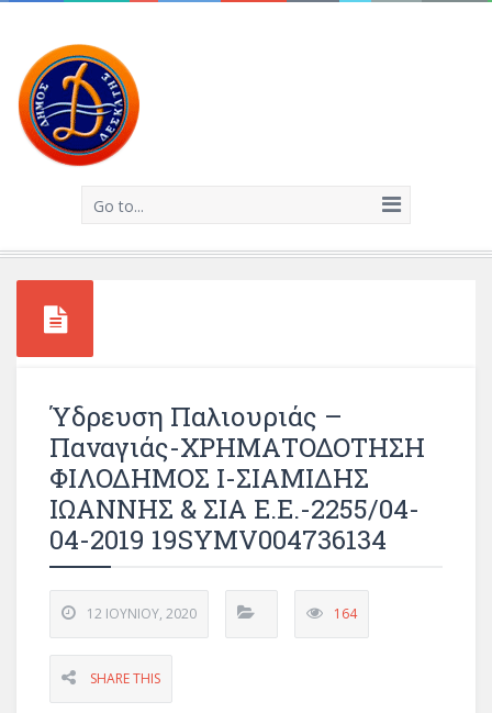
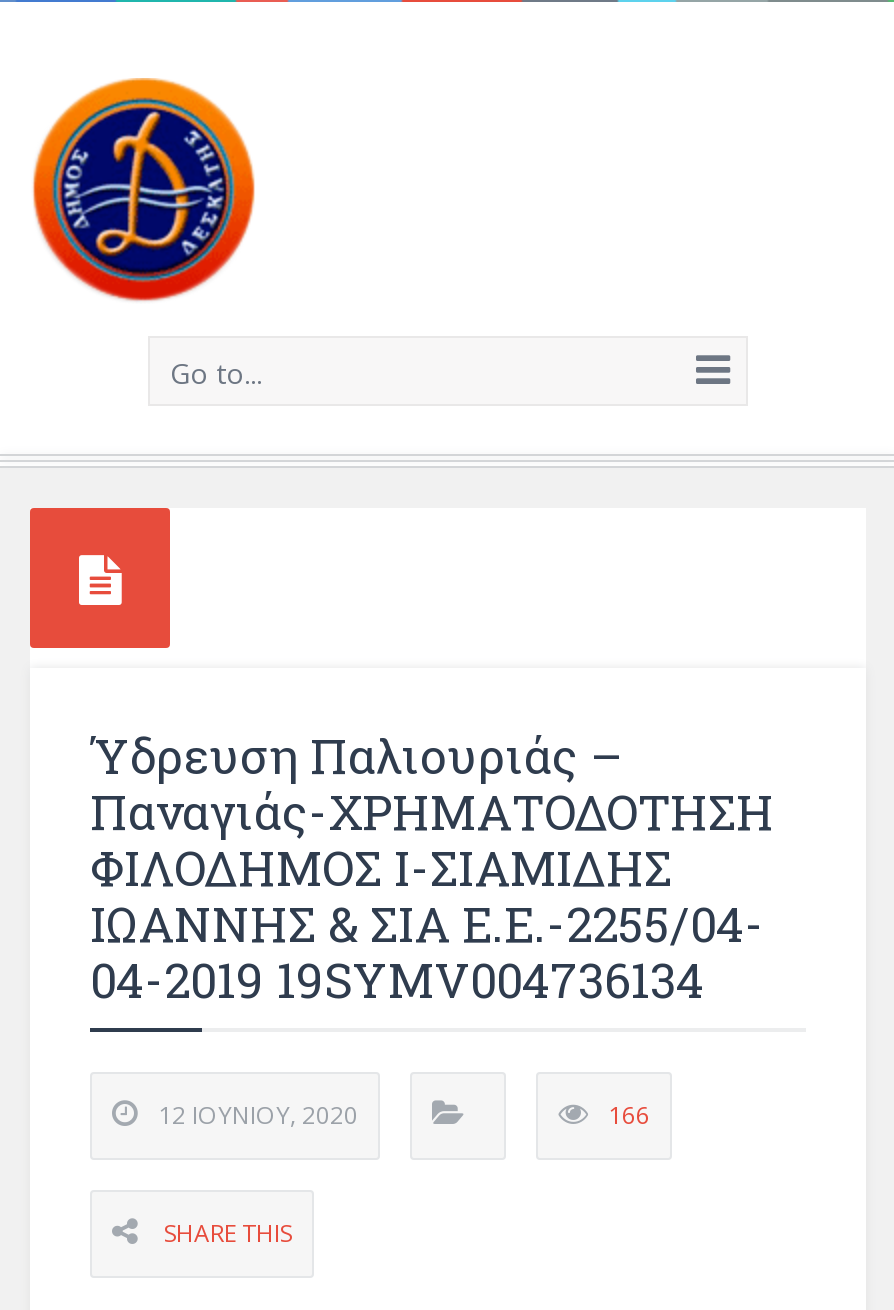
- 164
+ 166
